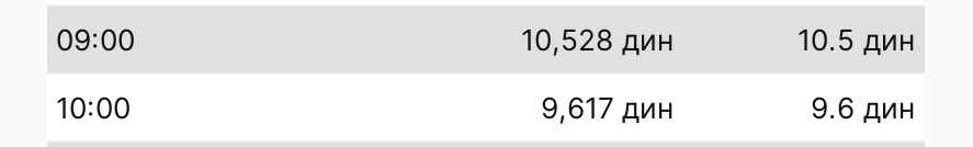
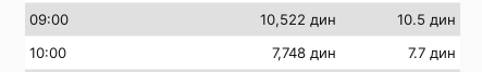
- 10,528 дин
+ 10,522 дин

- 9,617 дин
+ 7,748 дин

- 9.6 дин
+ 7.7 дин
